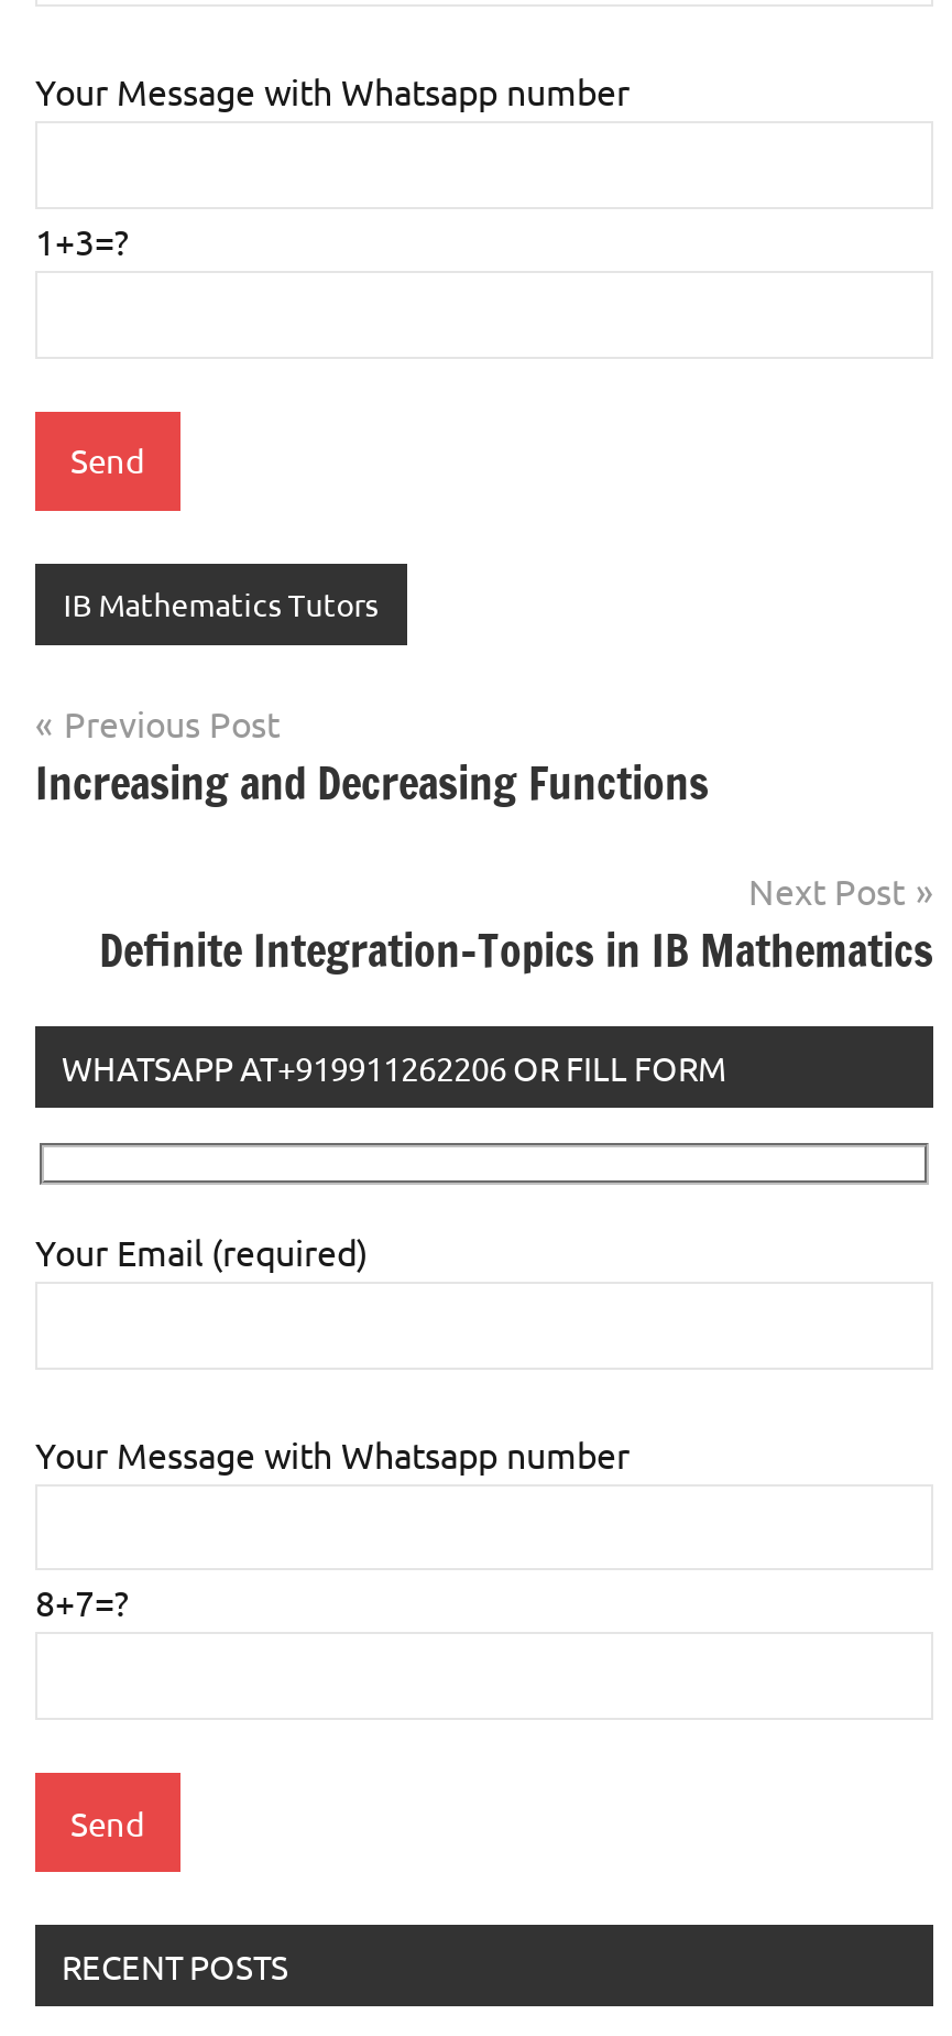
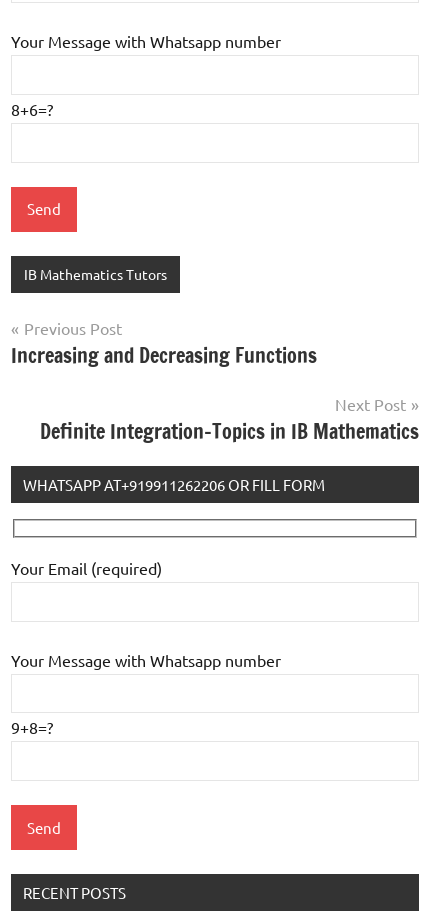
- 1+3=?
+ 8+6=?

- 8+7=?
+ 9+8=?
